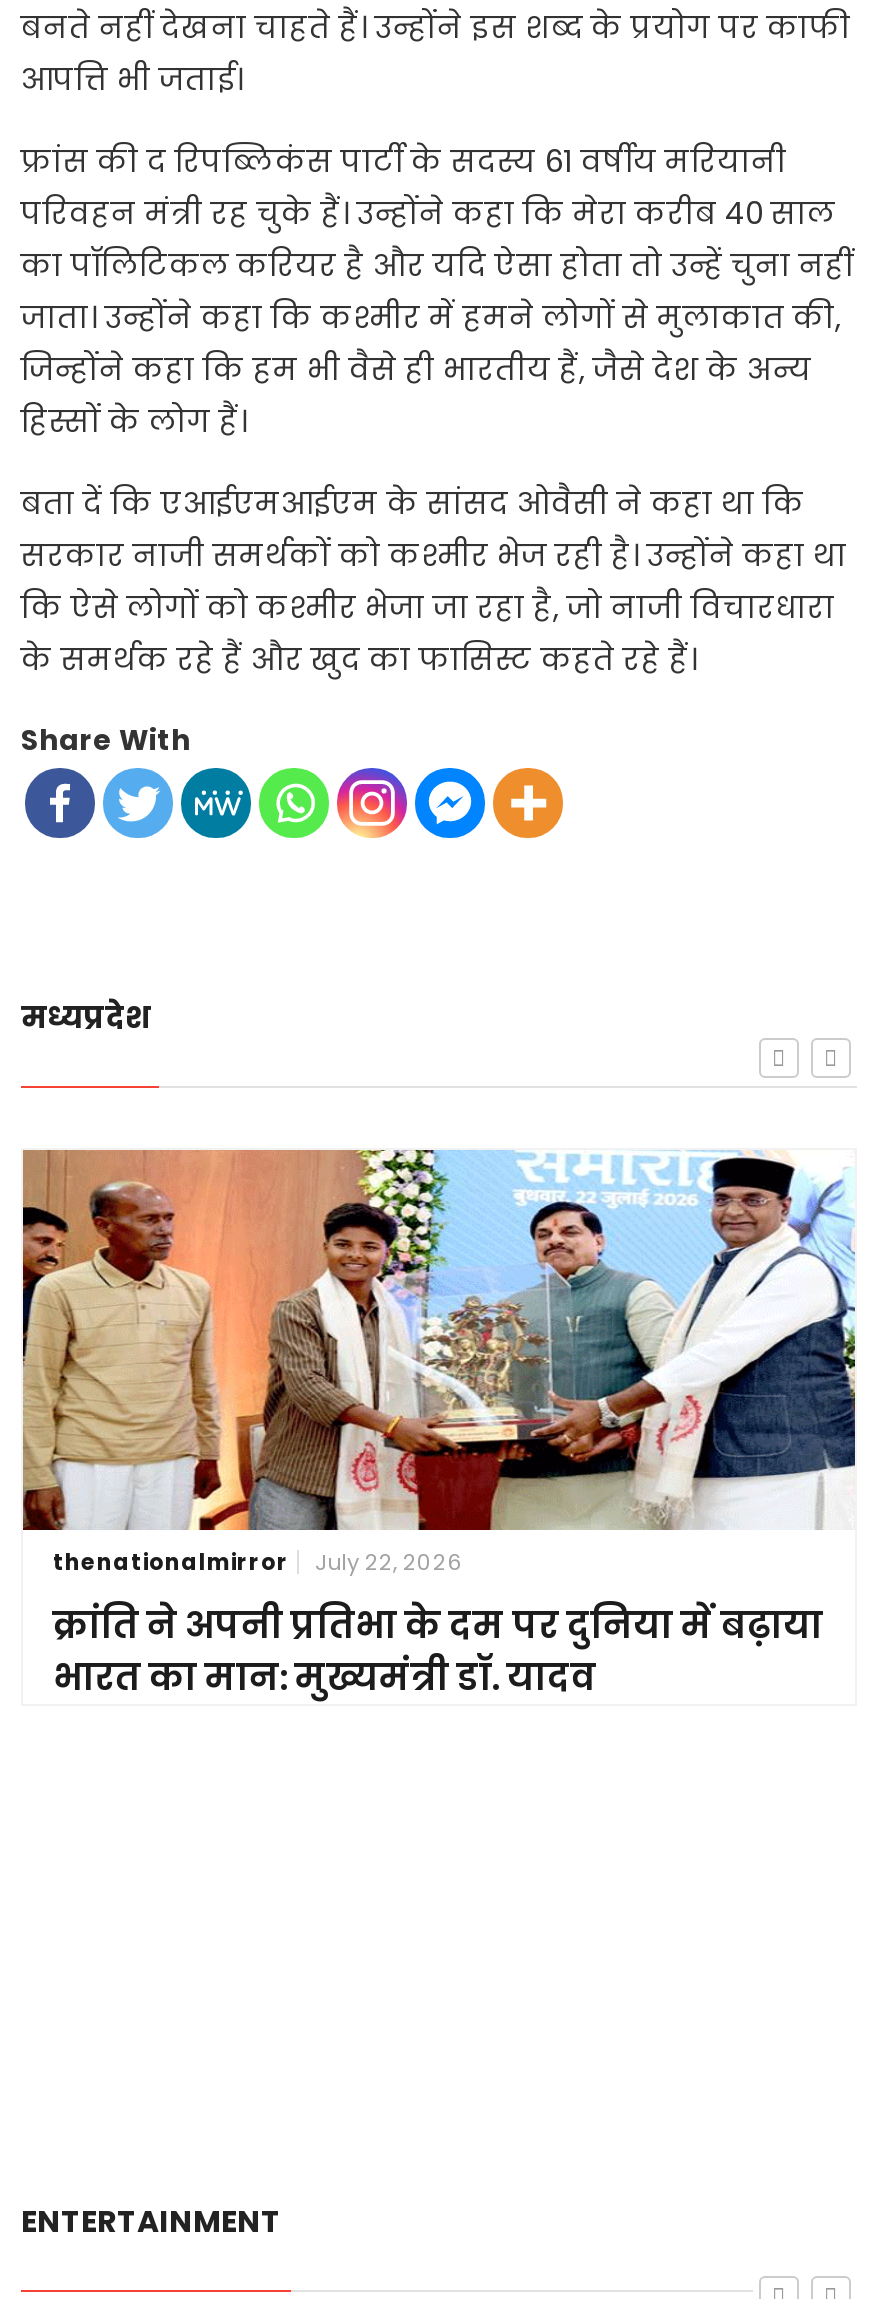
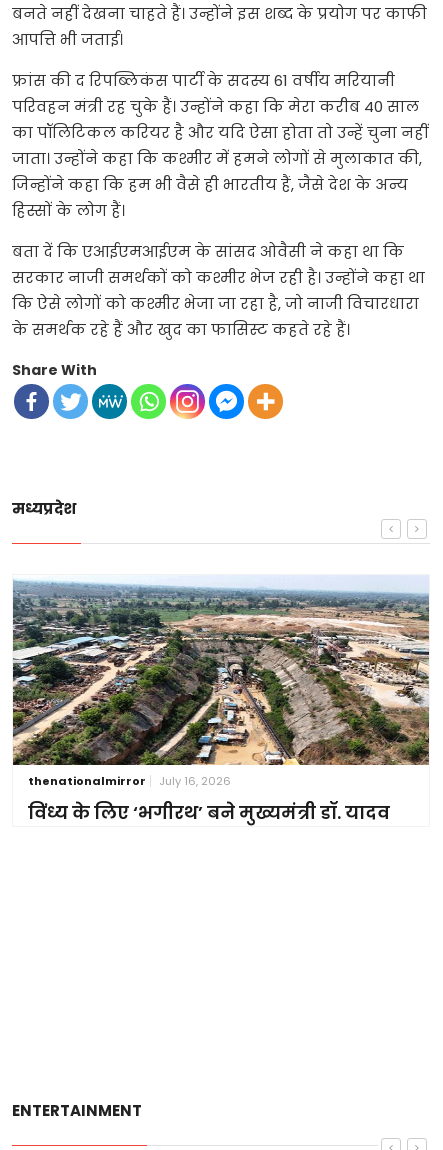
- [image]
- July 22, 2026
- क्रांति ने अपनी प्रतिभा के दम पर दुनिया में बढ़ाया
- भारत का मान: मुख्यमंत्री डॉ. यादव
+ [image]
+ July 16, 2026
+ विंध्य के लिए ‘भगीरथ’ बने मुख्यमंत्री डॉ. यादव
